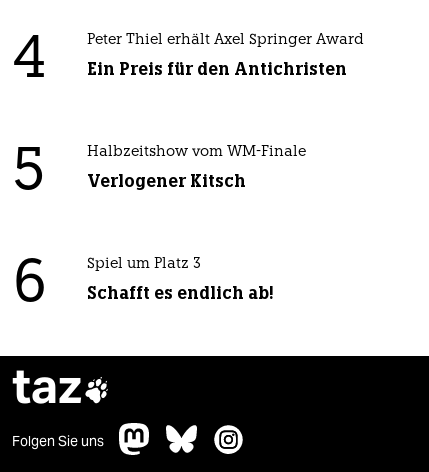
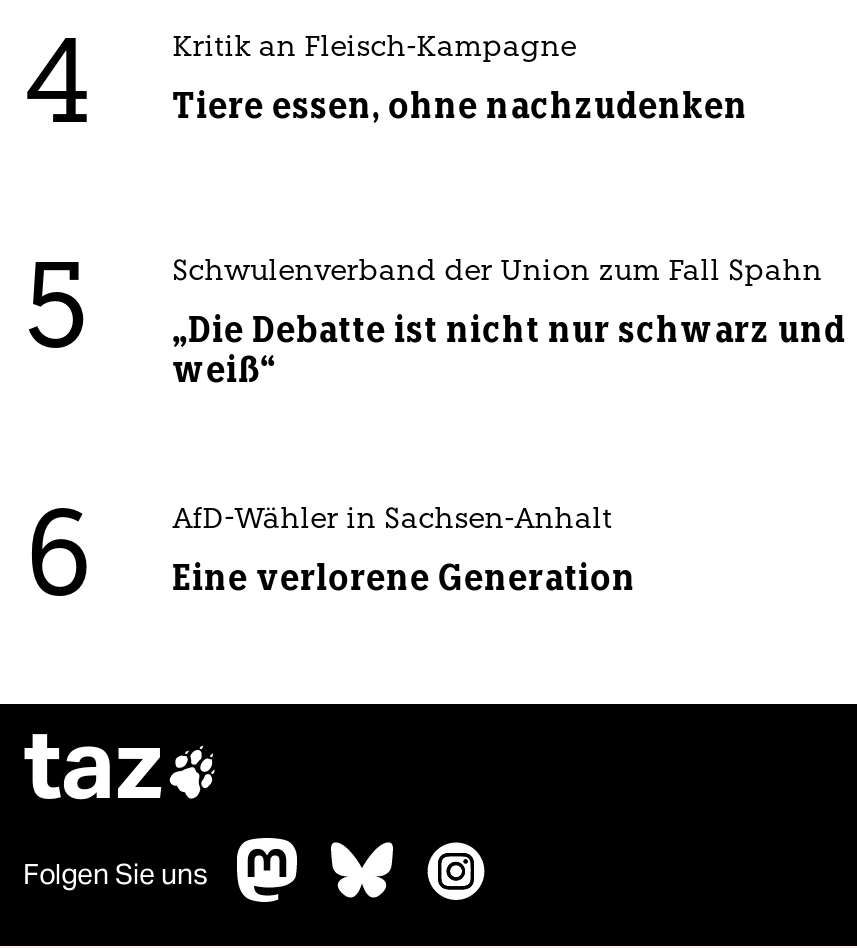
- Peter Thiel erhält Axel Springer Award
+ Kritik an Fleisch-Kampagne

- Ein Preis für den Antichristen
+ Tiere essen, ohne nachzudenken

- Halbzeitshow vom WM-Finale
+ Schwulenverband der Union zum Fall Spahn

- Verlogener Kitsch
+ „Die Debatte ist nicht nur schwarz und
+ weiß“

- Spiel um Platz 3
+ AfD-Wähler in Sachsen-Anhalt

- Schafft es endlich ab!
+ Eine verlorene Generation
